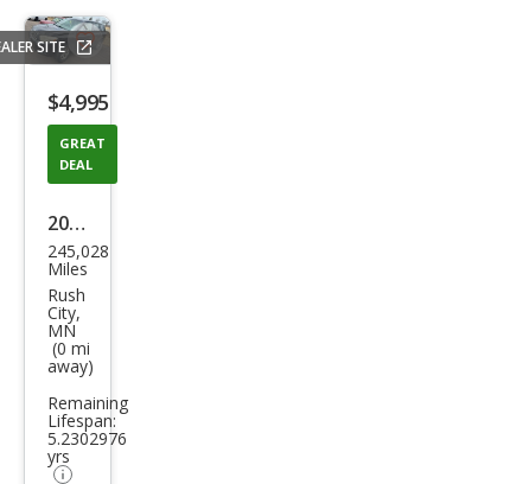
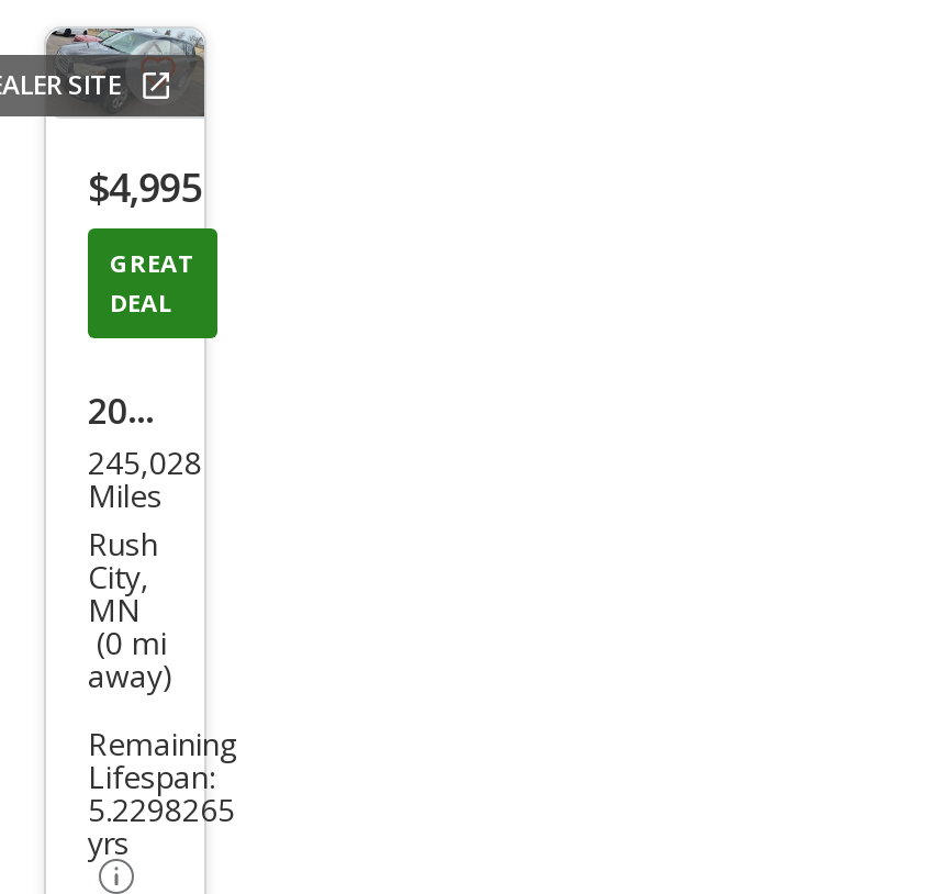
- 5.2302976
+ 5.2298265
